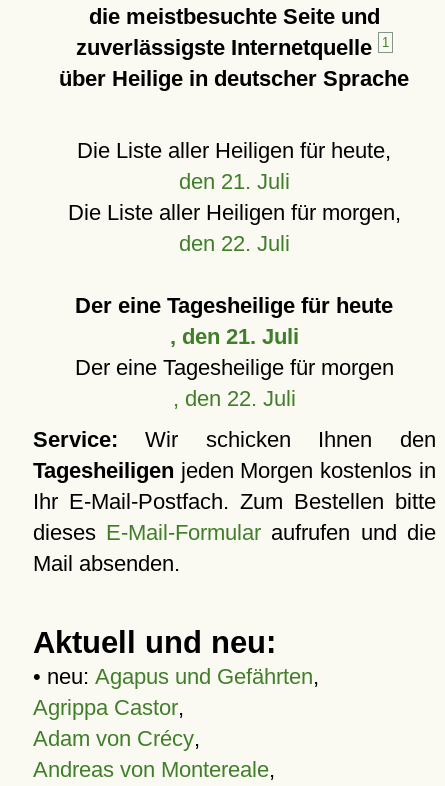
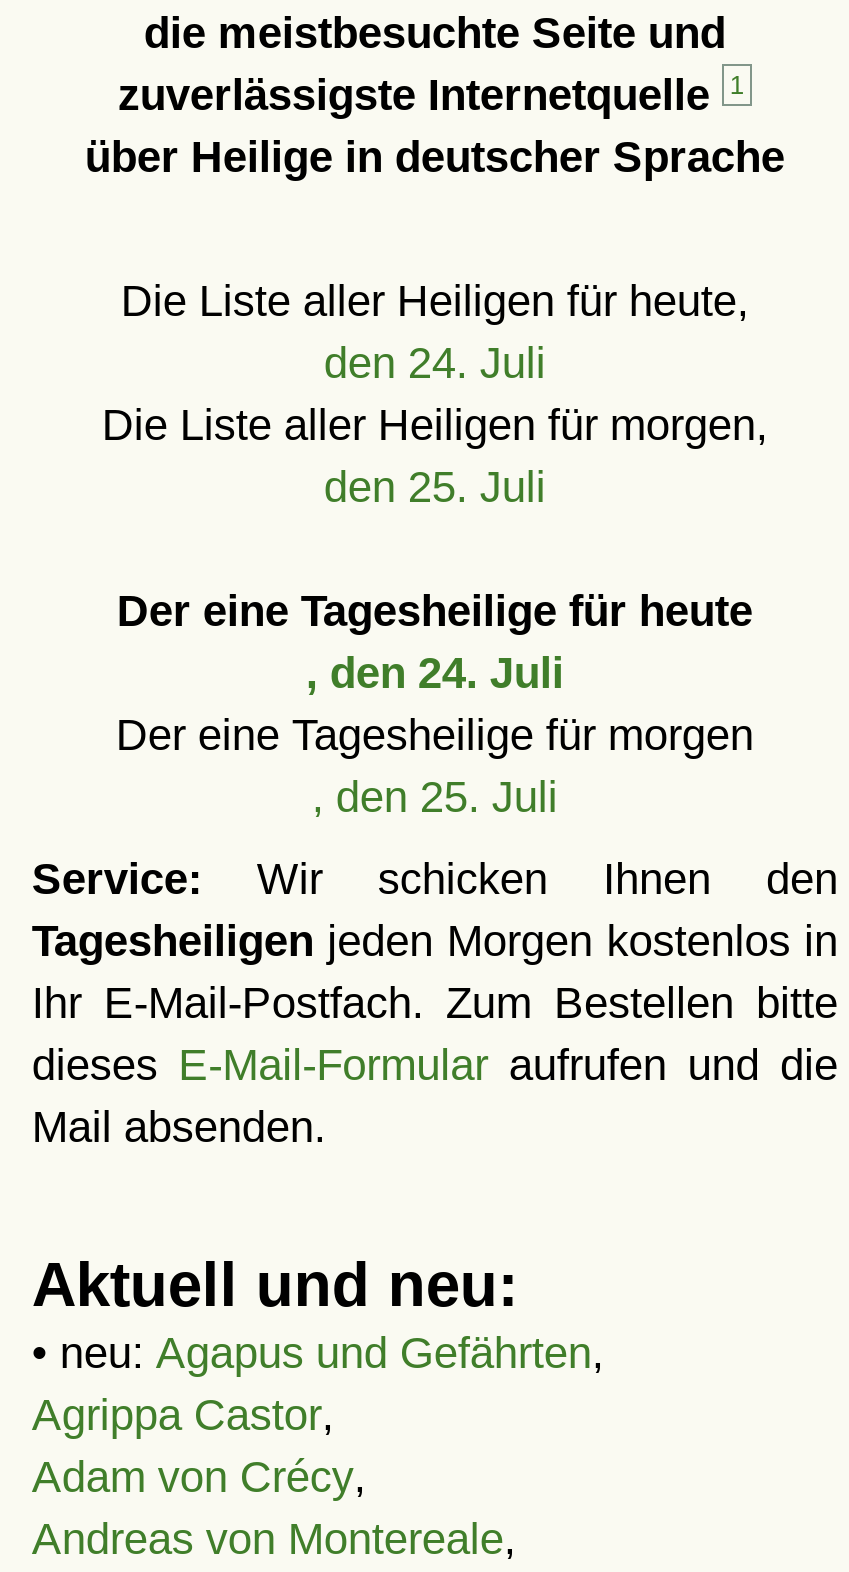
- den 21. Juli
+ den 24. Juli

- den 22. Juli
+ den 25. Juli

- , den 21. Juli
+ , den 24. Juli

- , den 22. Juli
+ , den 25. Juli
